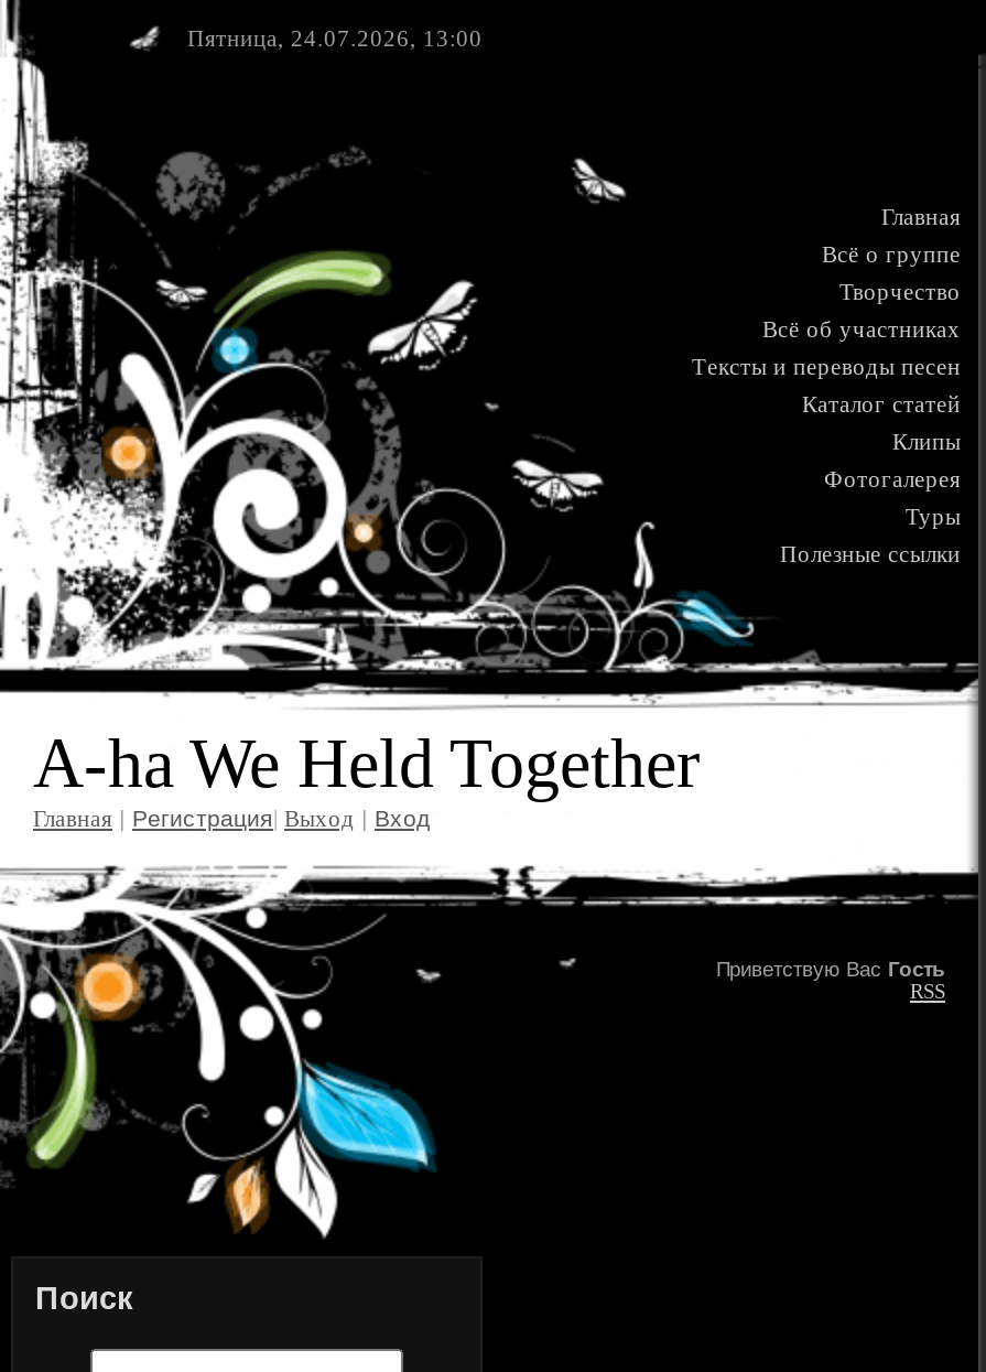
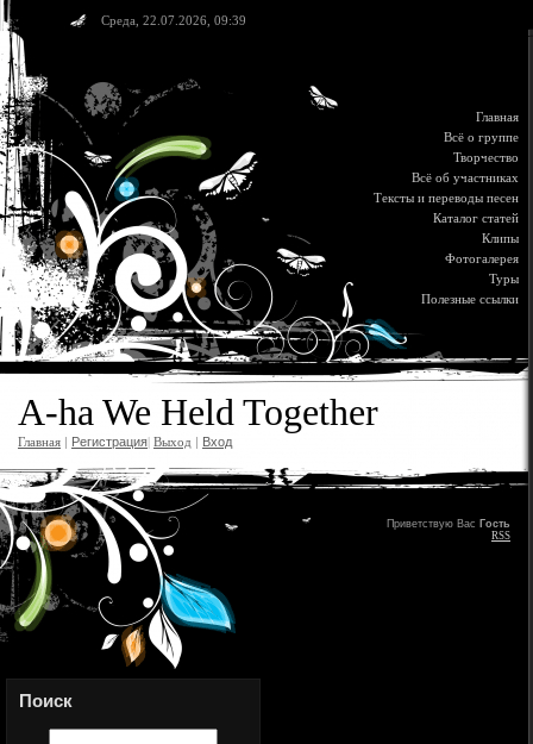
- Пятница, 24.07.2026, 13:00
+ Среда, 22.07.2026, 09:39
